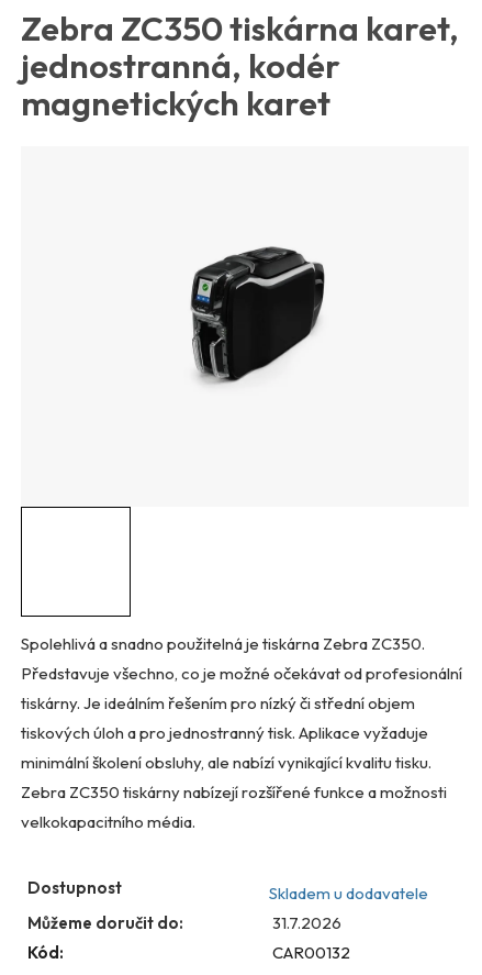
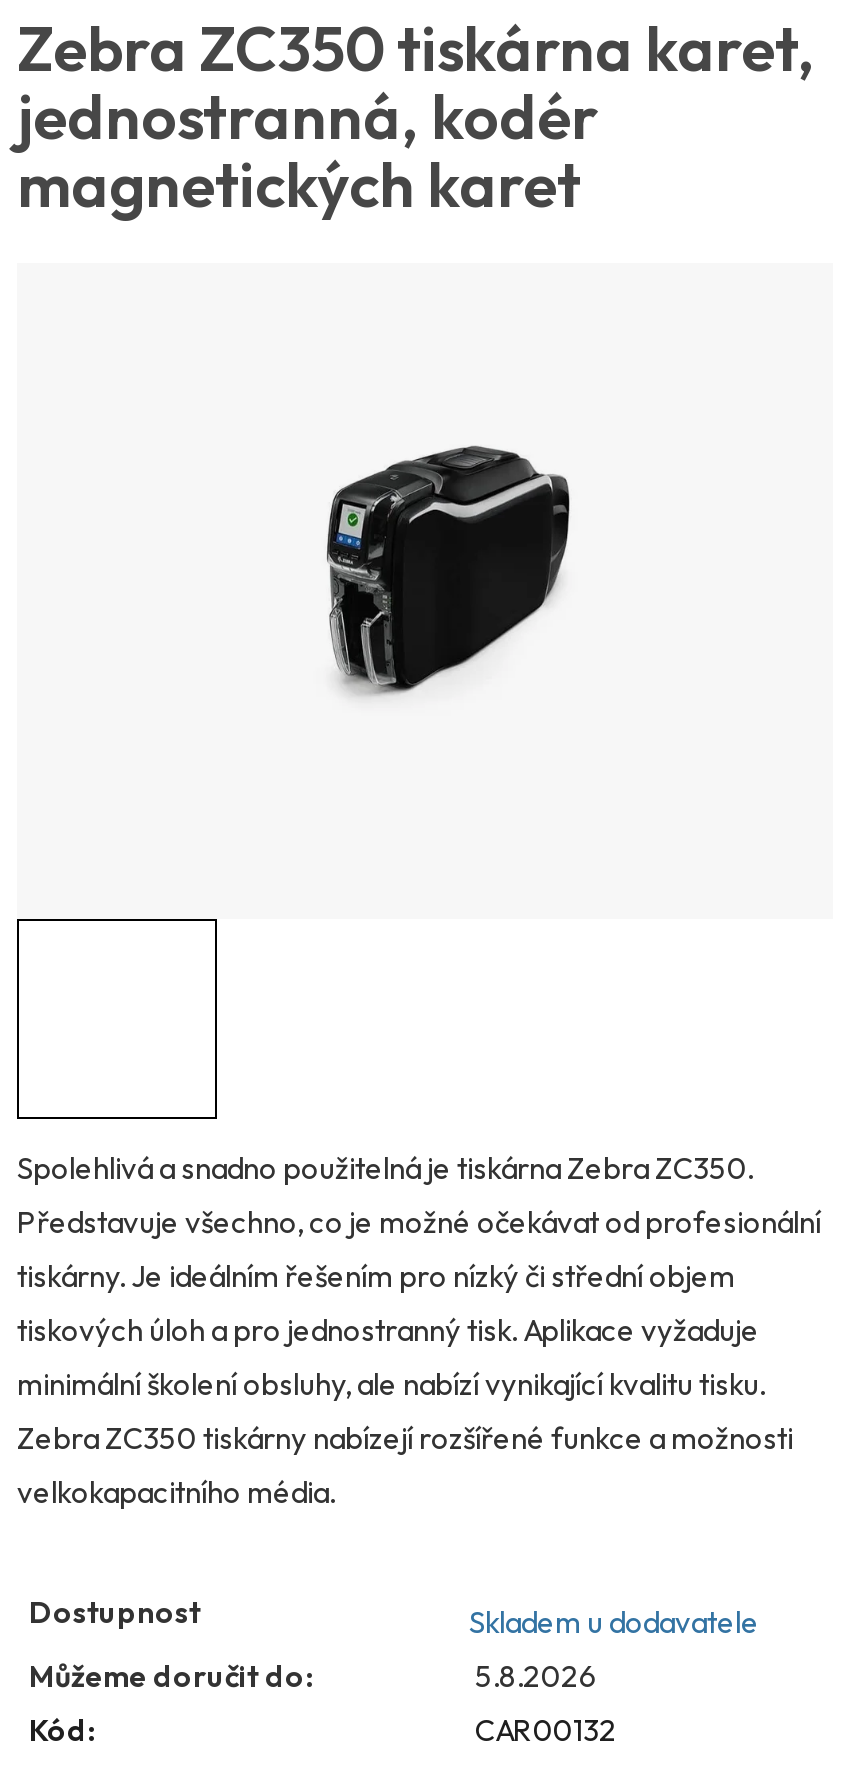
- 31.7.2026
+ 5.8.2026
